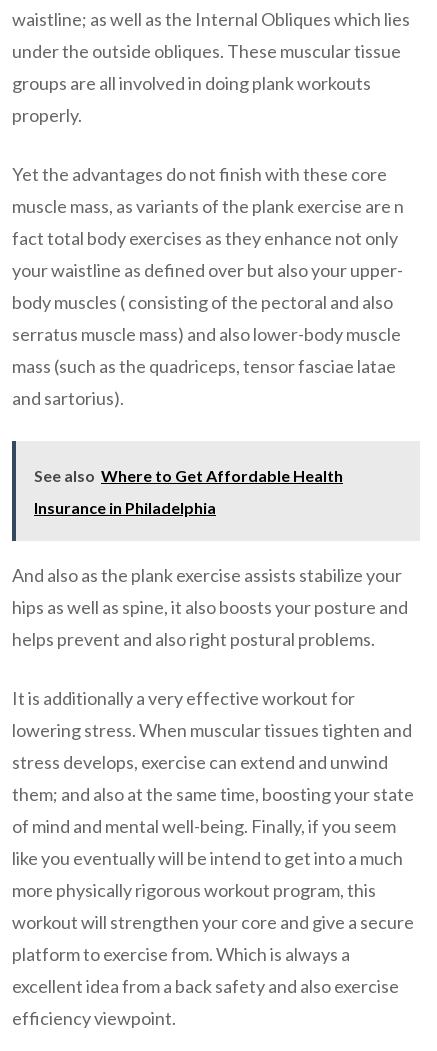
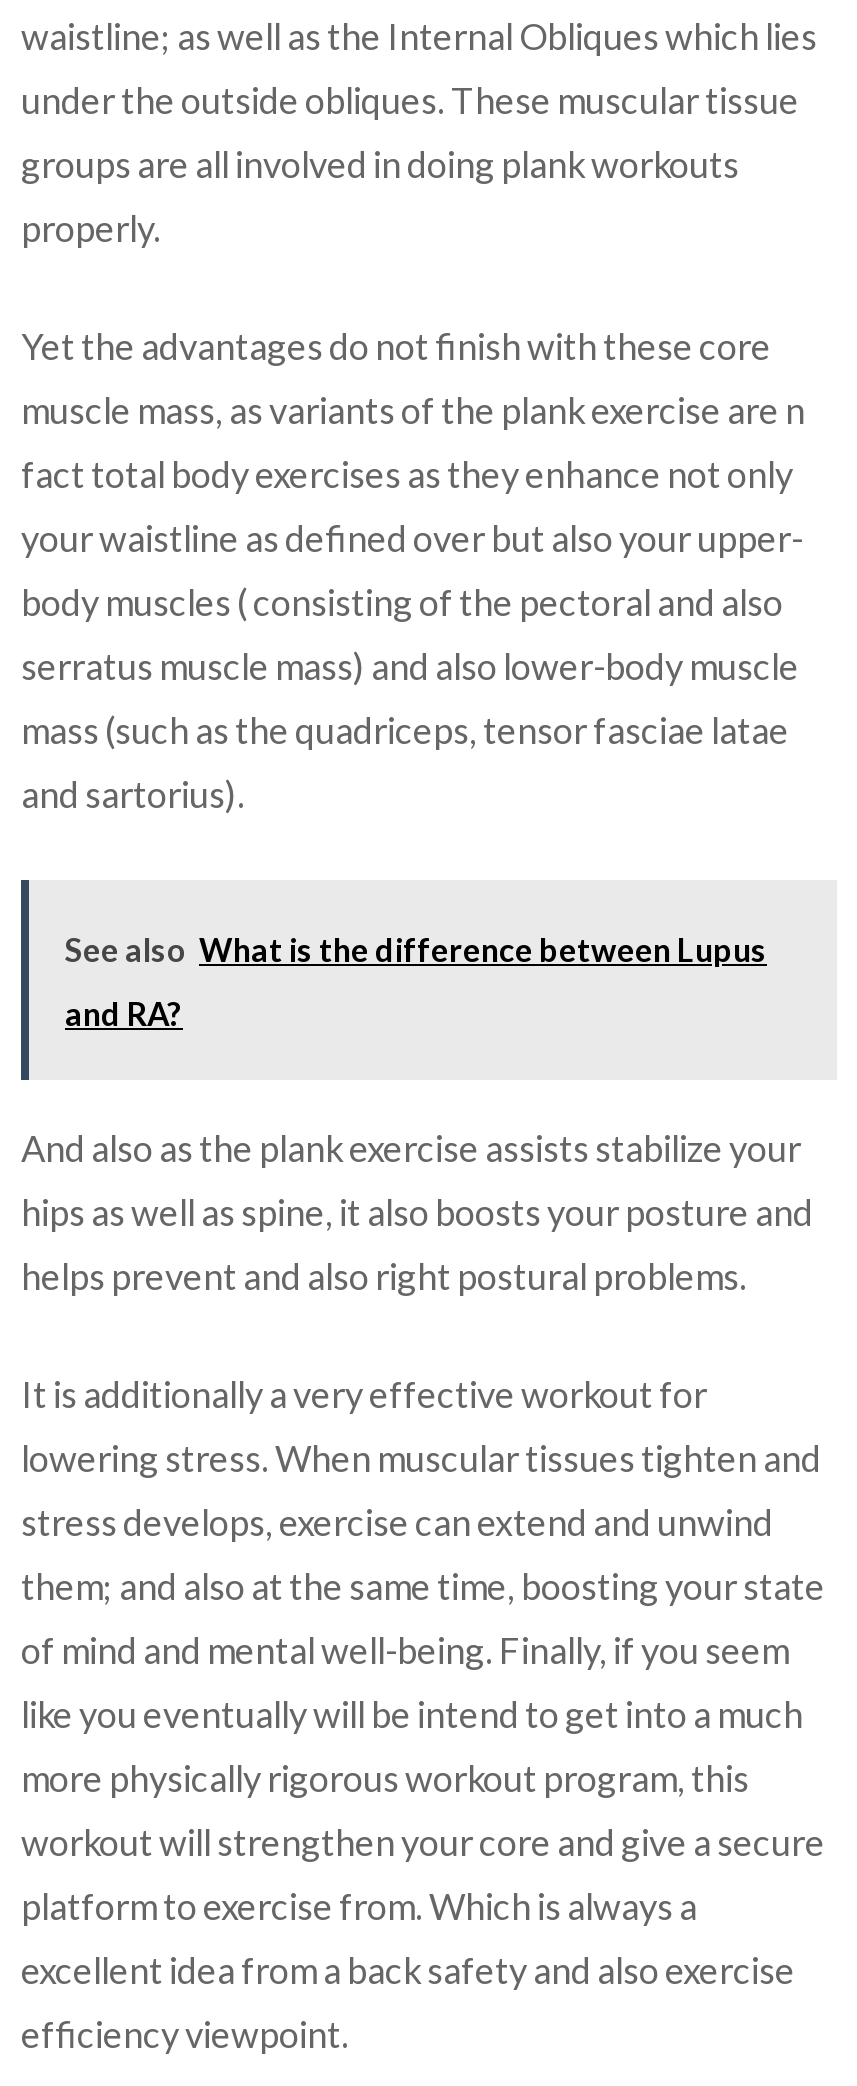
- See also Where to Get Affordable Health
+ See also What is the difference between Lupus

- Insurance in Philadelphia
+ and RA?
